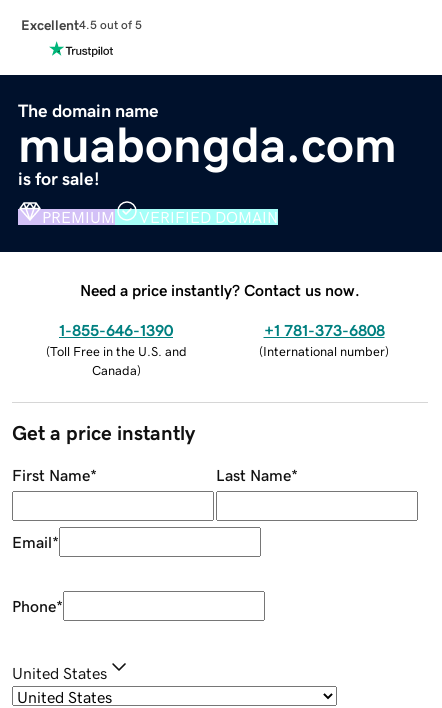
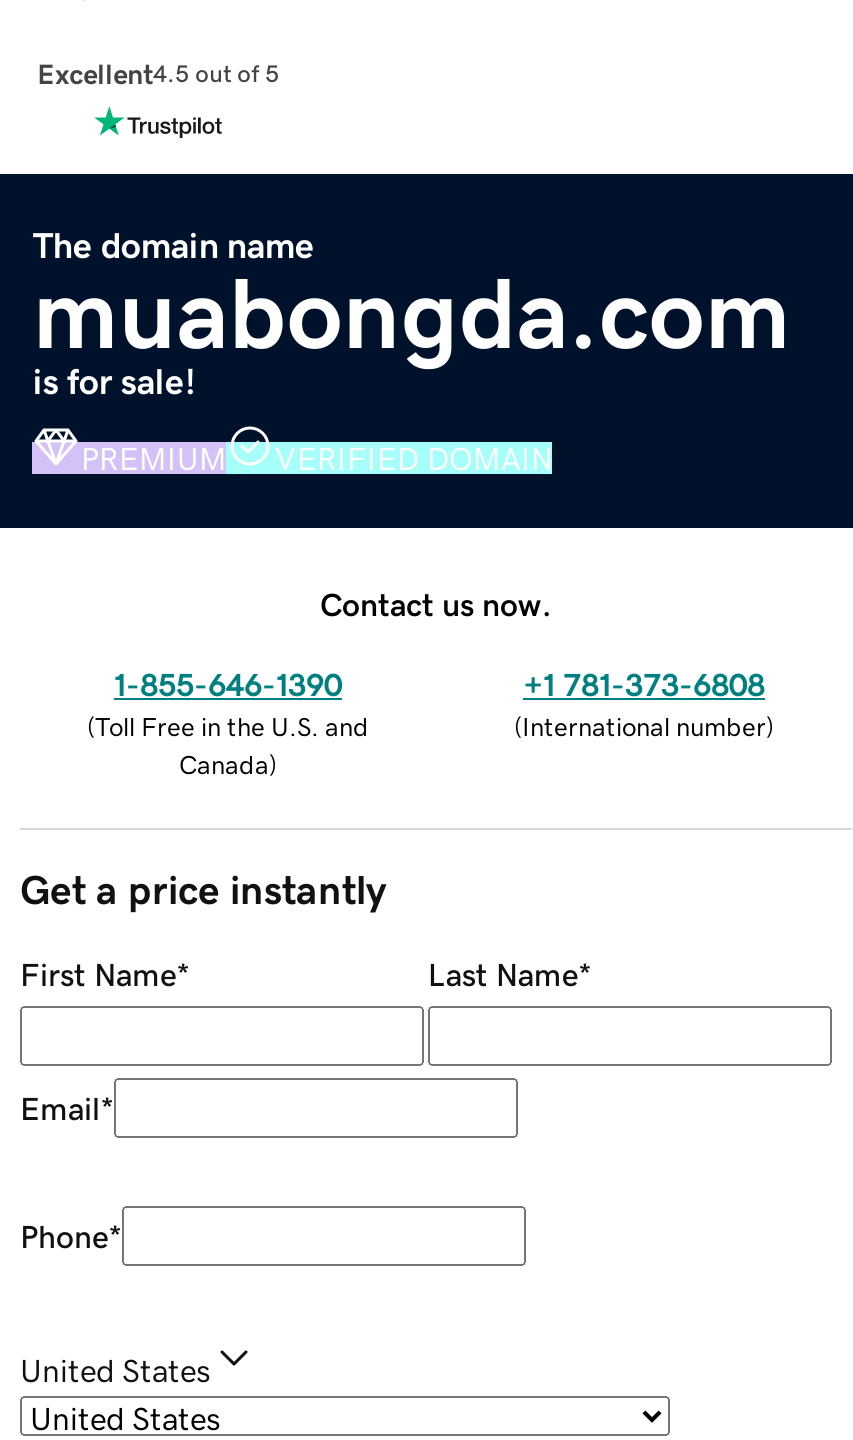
- Need a price instantly? Contact us now.
+ Contact us now.
